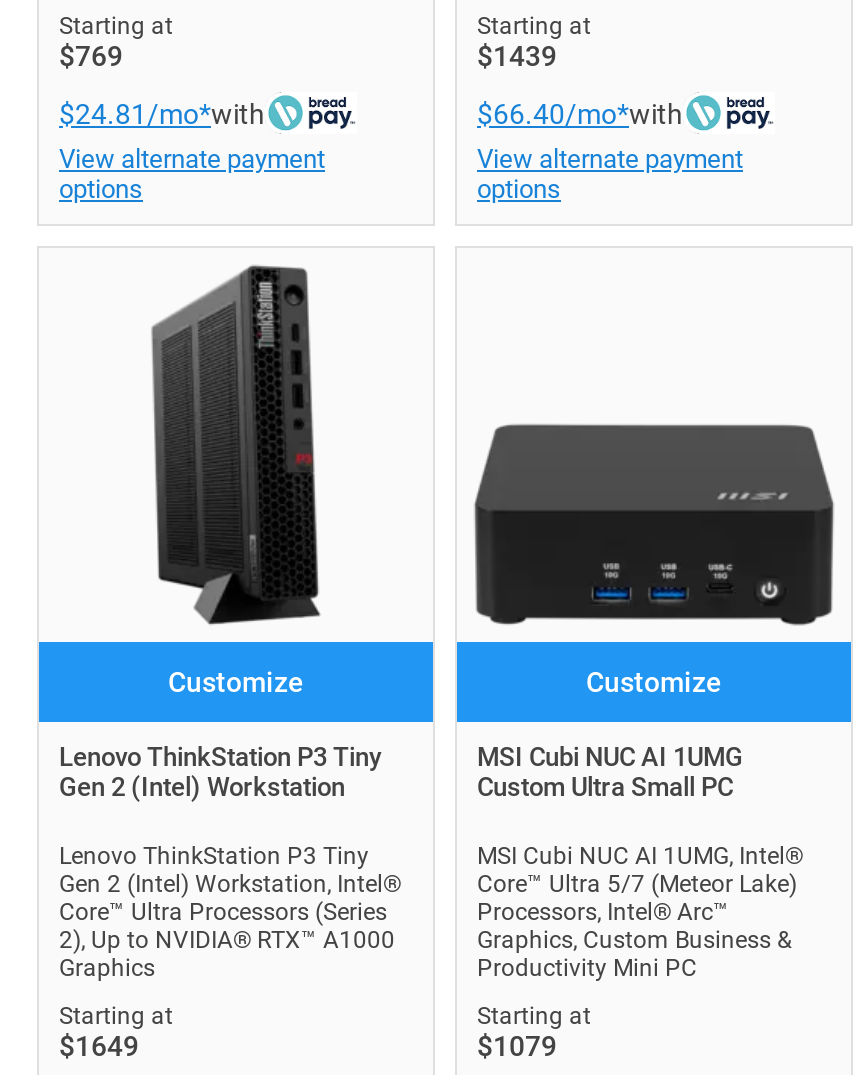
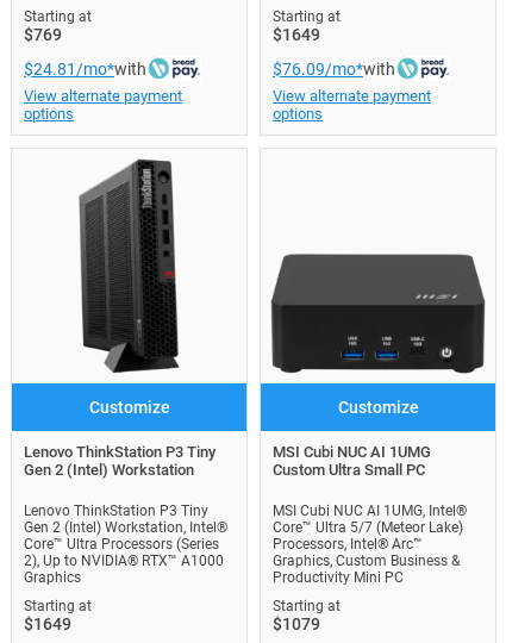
- $1439
+ $1649

- $66.40/mo*with
+ $76.09/mo*with
